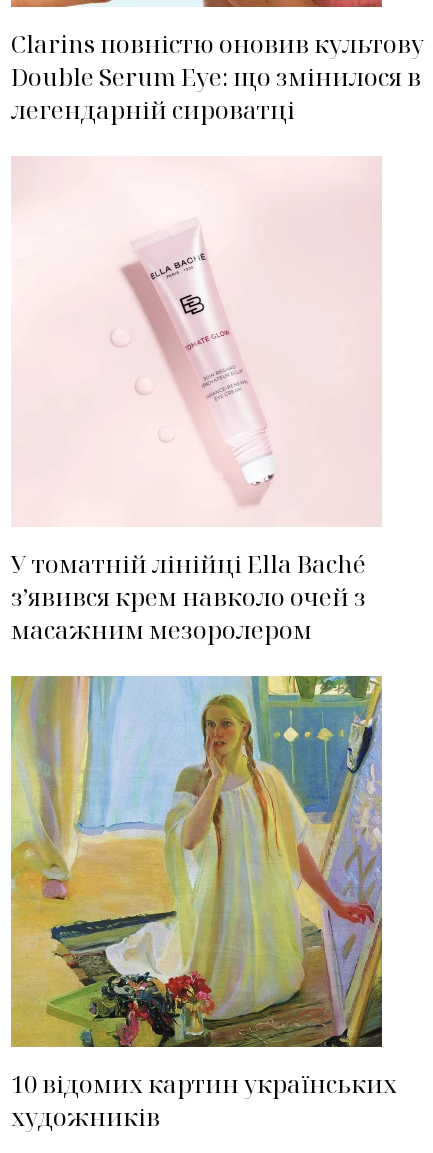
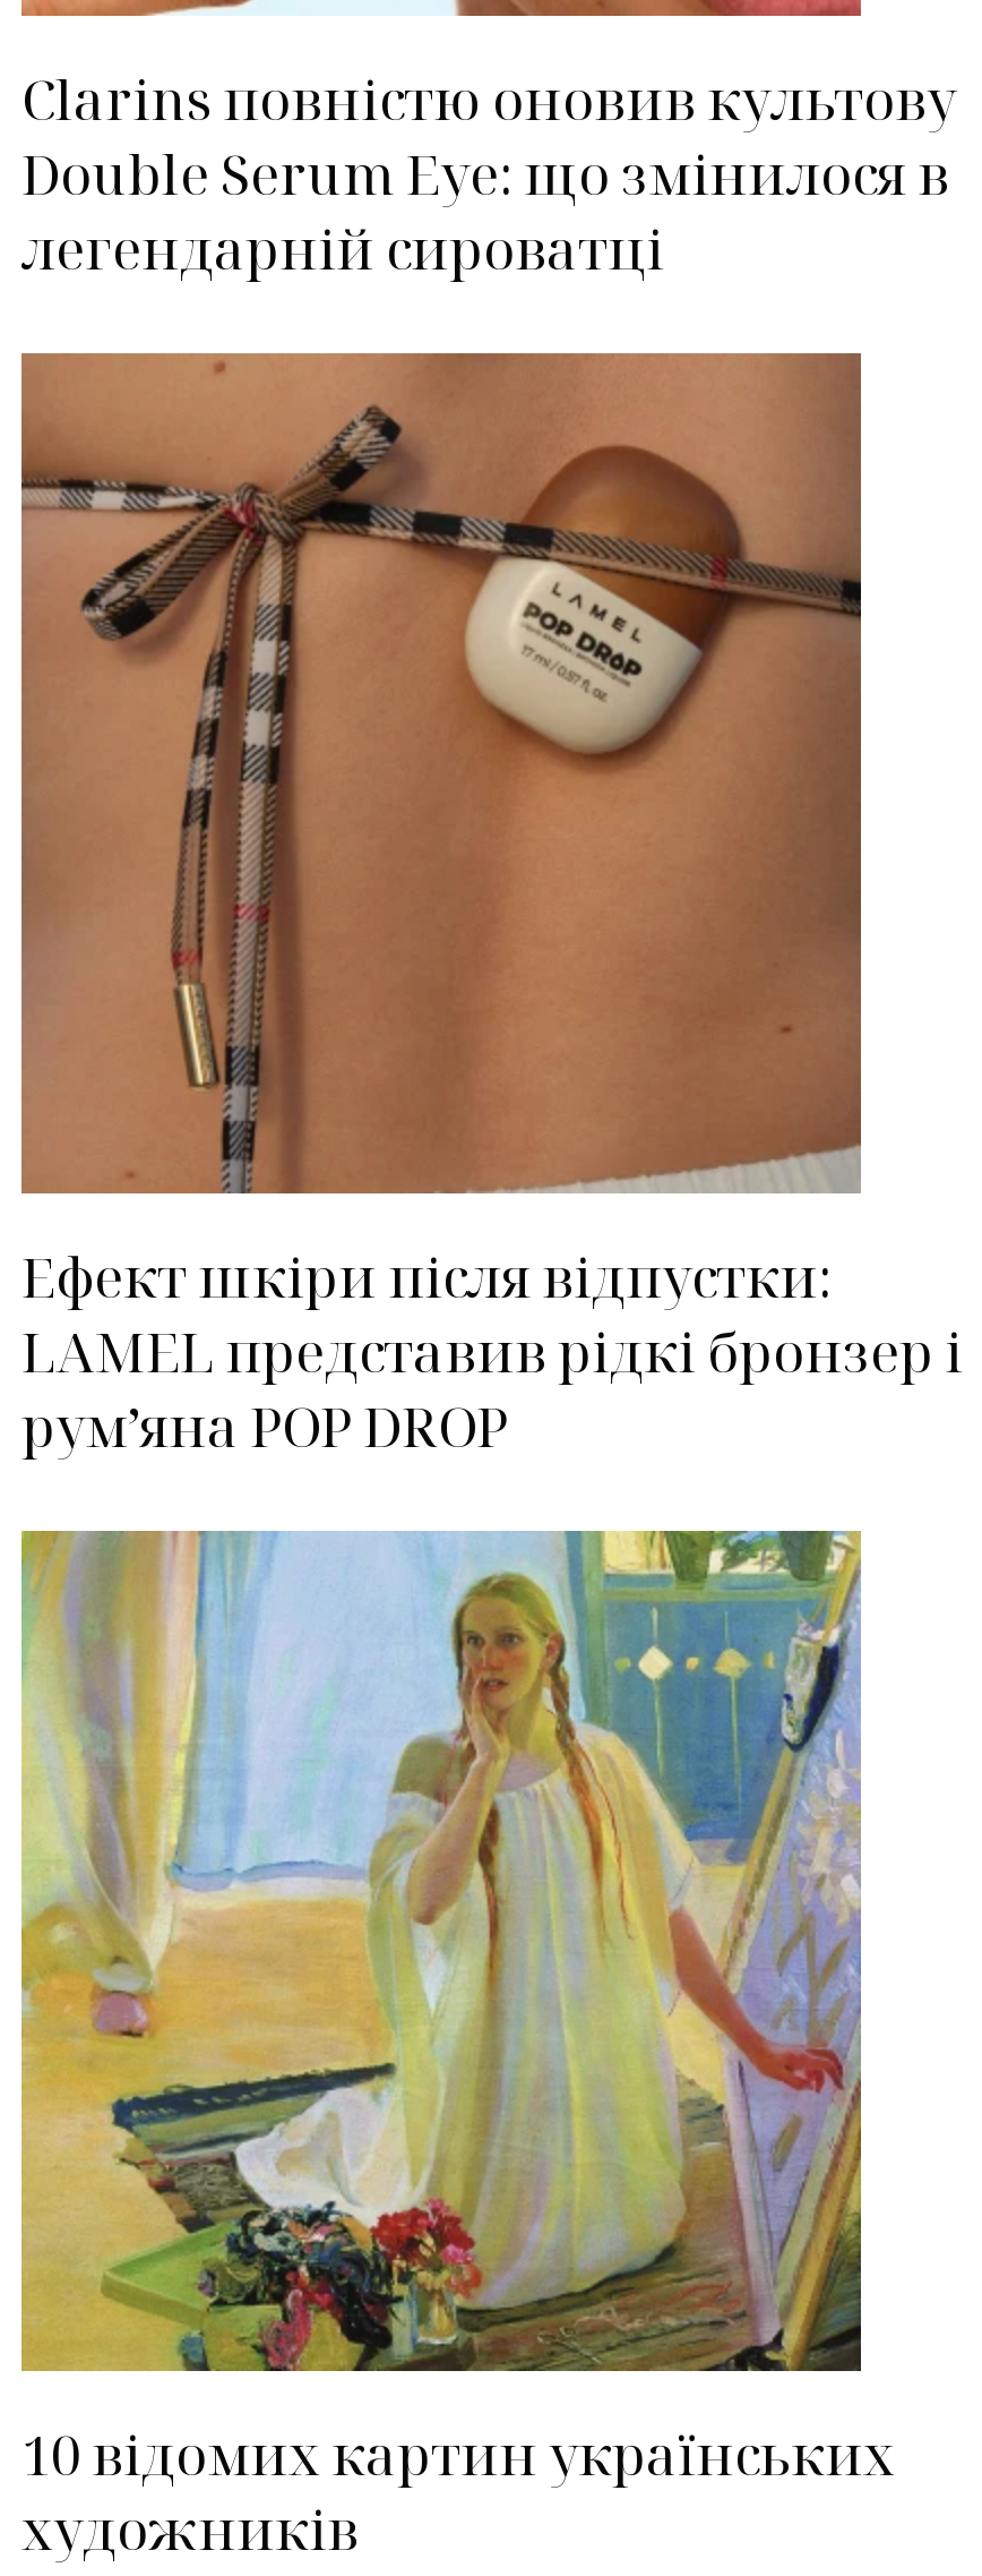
- [image]
- У томатній лінійці Ella Baché
- з’явився крем навколо очей з
- масажним мезоролером
+ [image]
+ Ефект шкіри після відпустки:
+ LAMEL представив рідкі бронзер і
+ рум’яна POP DROP
